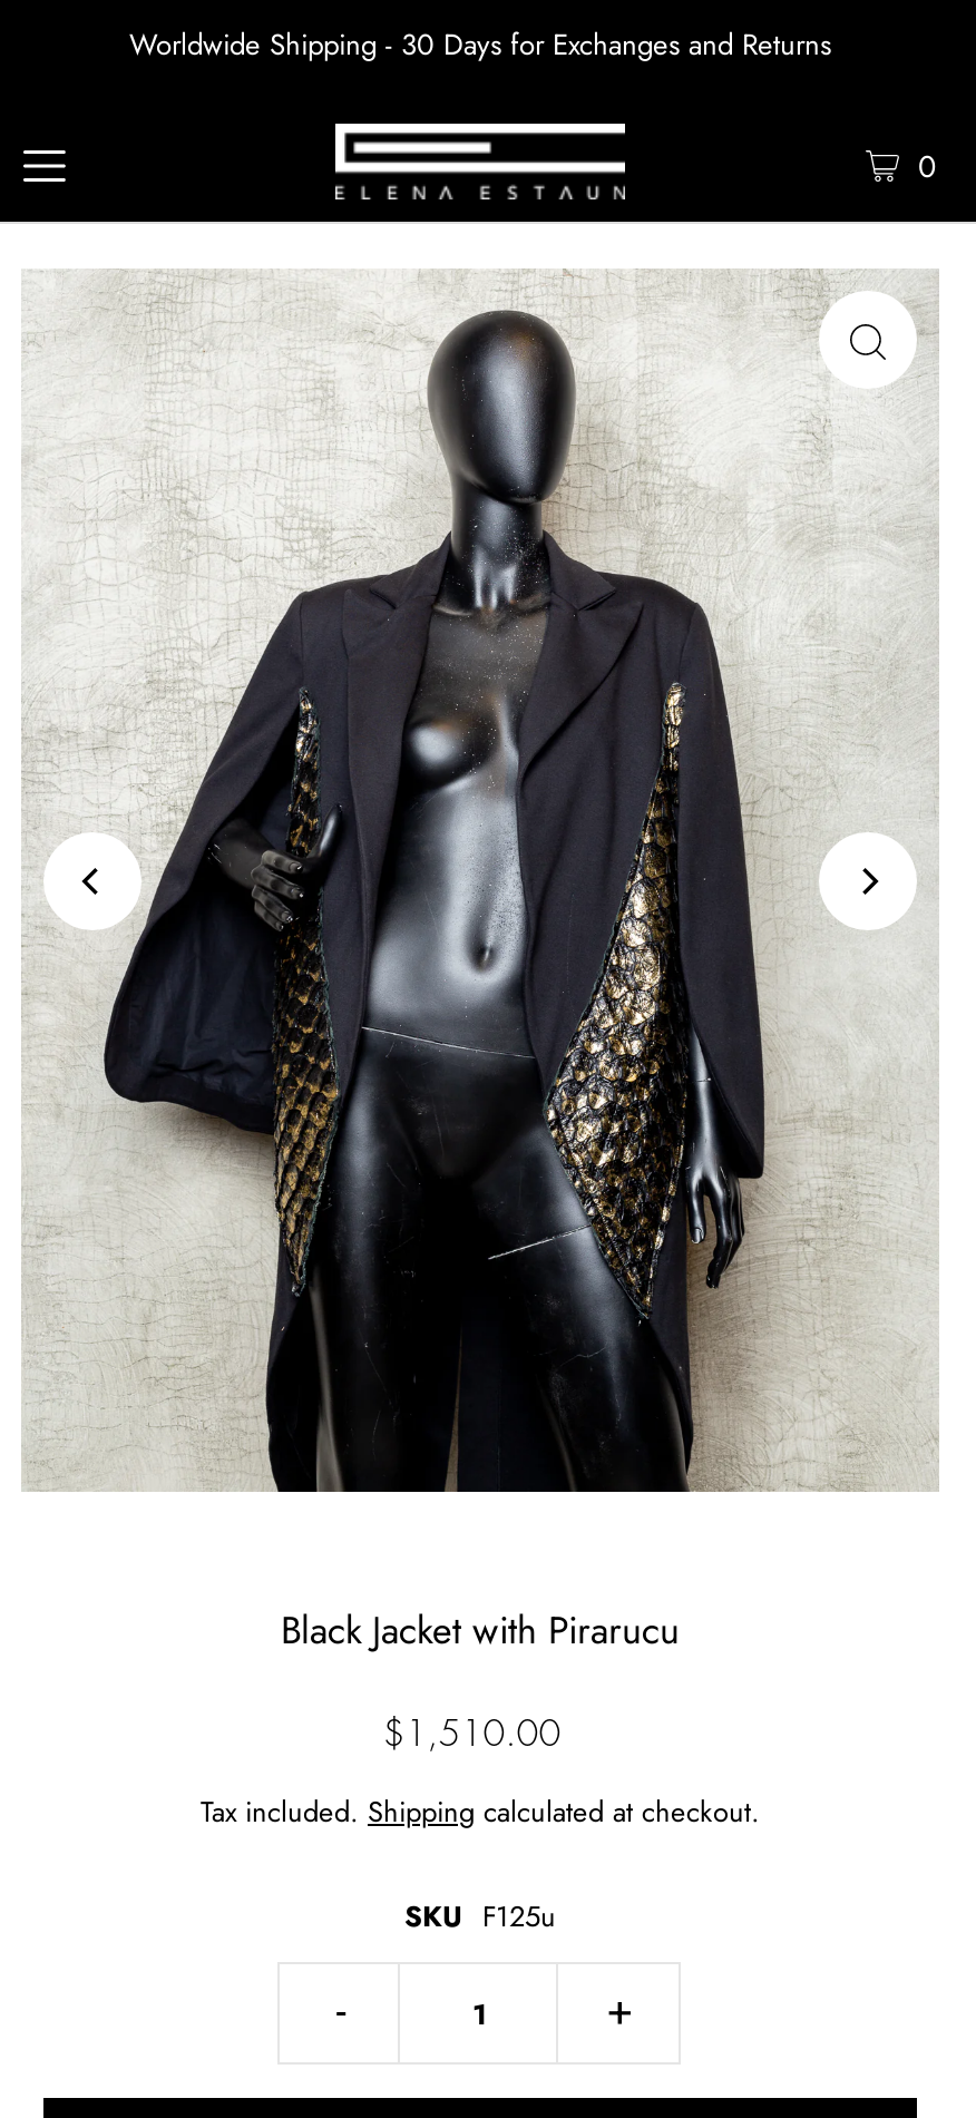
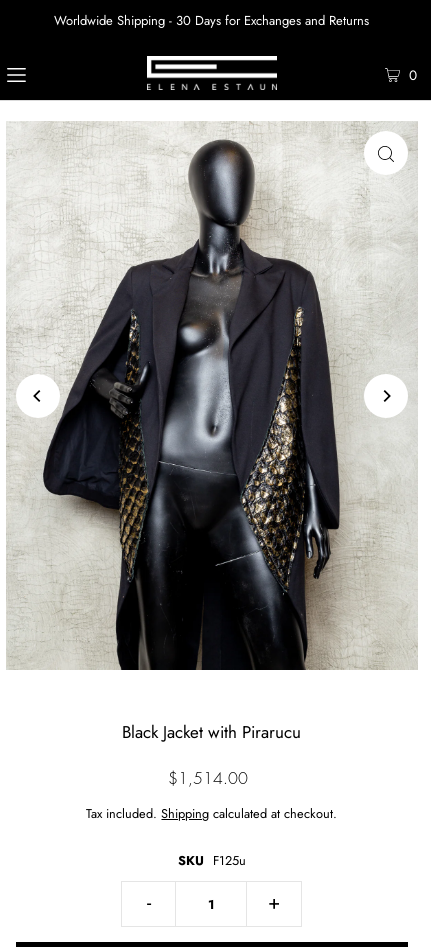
- $1,510.00
+ $1,514.00
